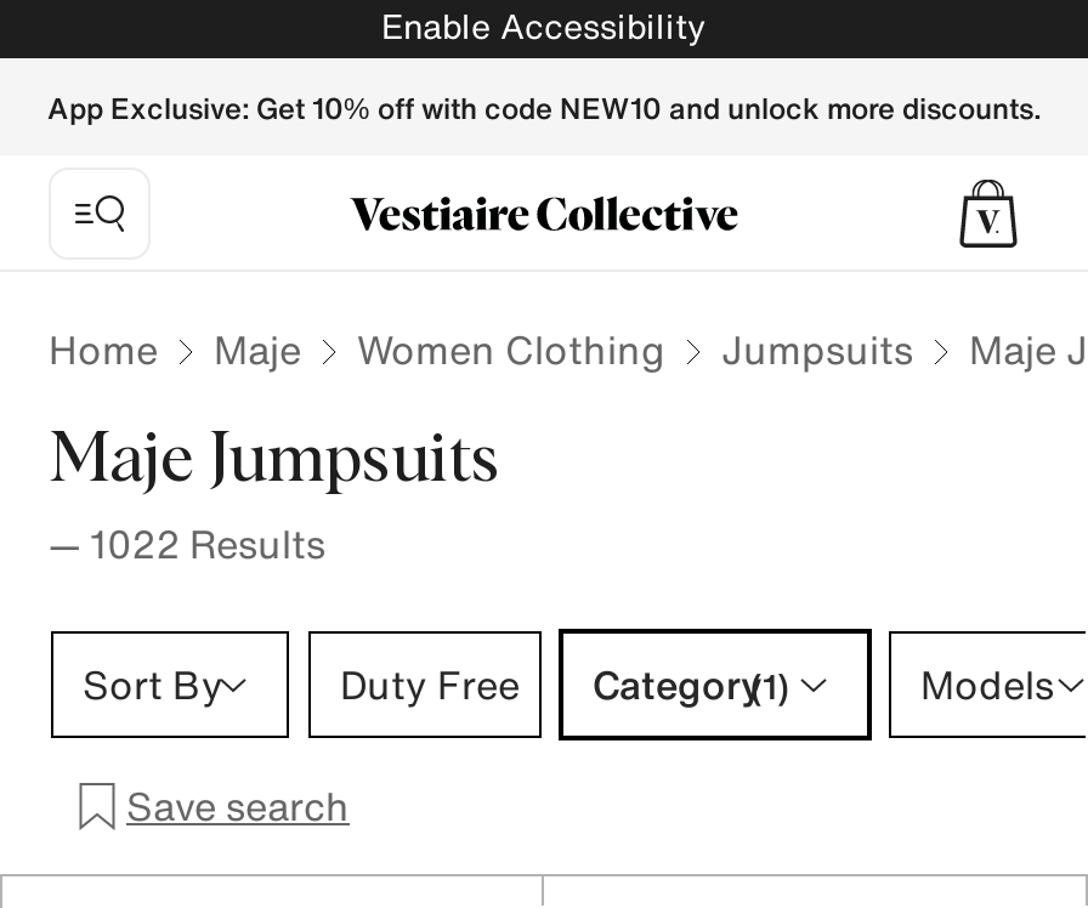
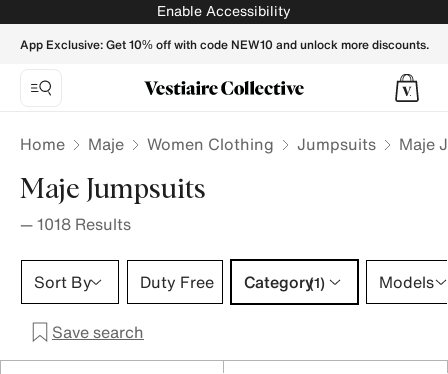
- — 1022 Results
+ — 1018 Results
